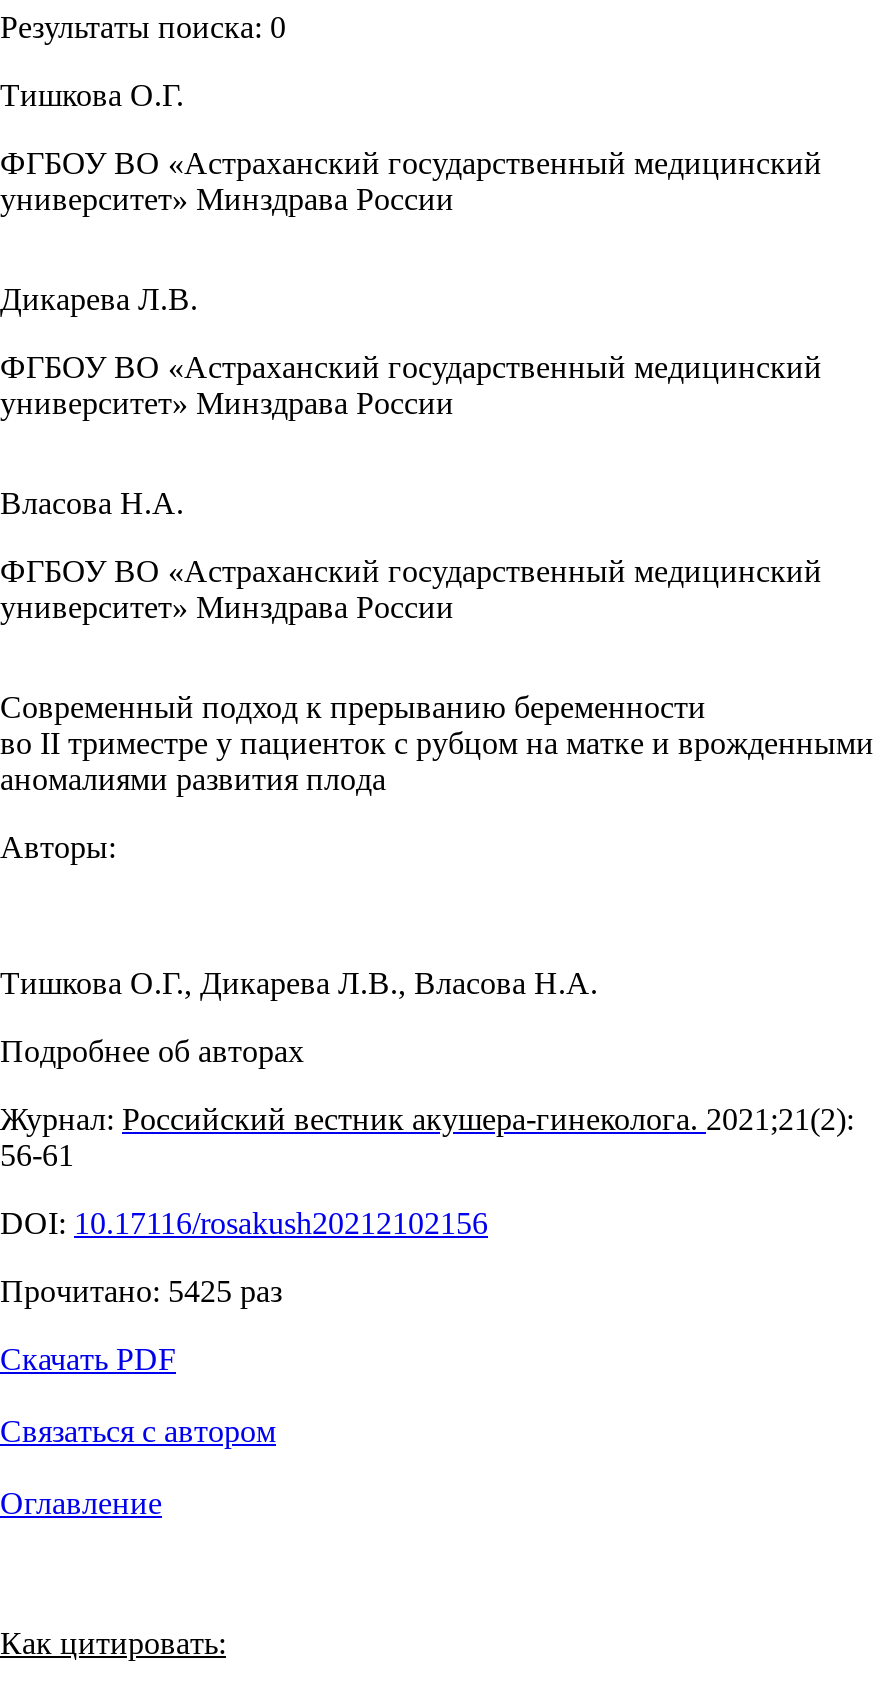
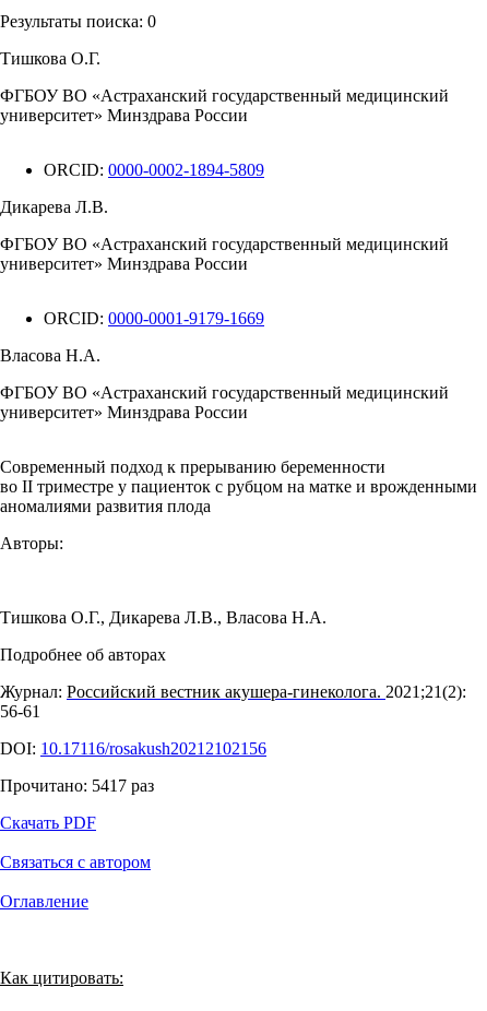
+ ORCID: 0000-0002-1894-5809

+ ORCID: 0000-0001-9179-1669

- Прочитано: 5425 раз
+ Прочитано: 5417 раз
